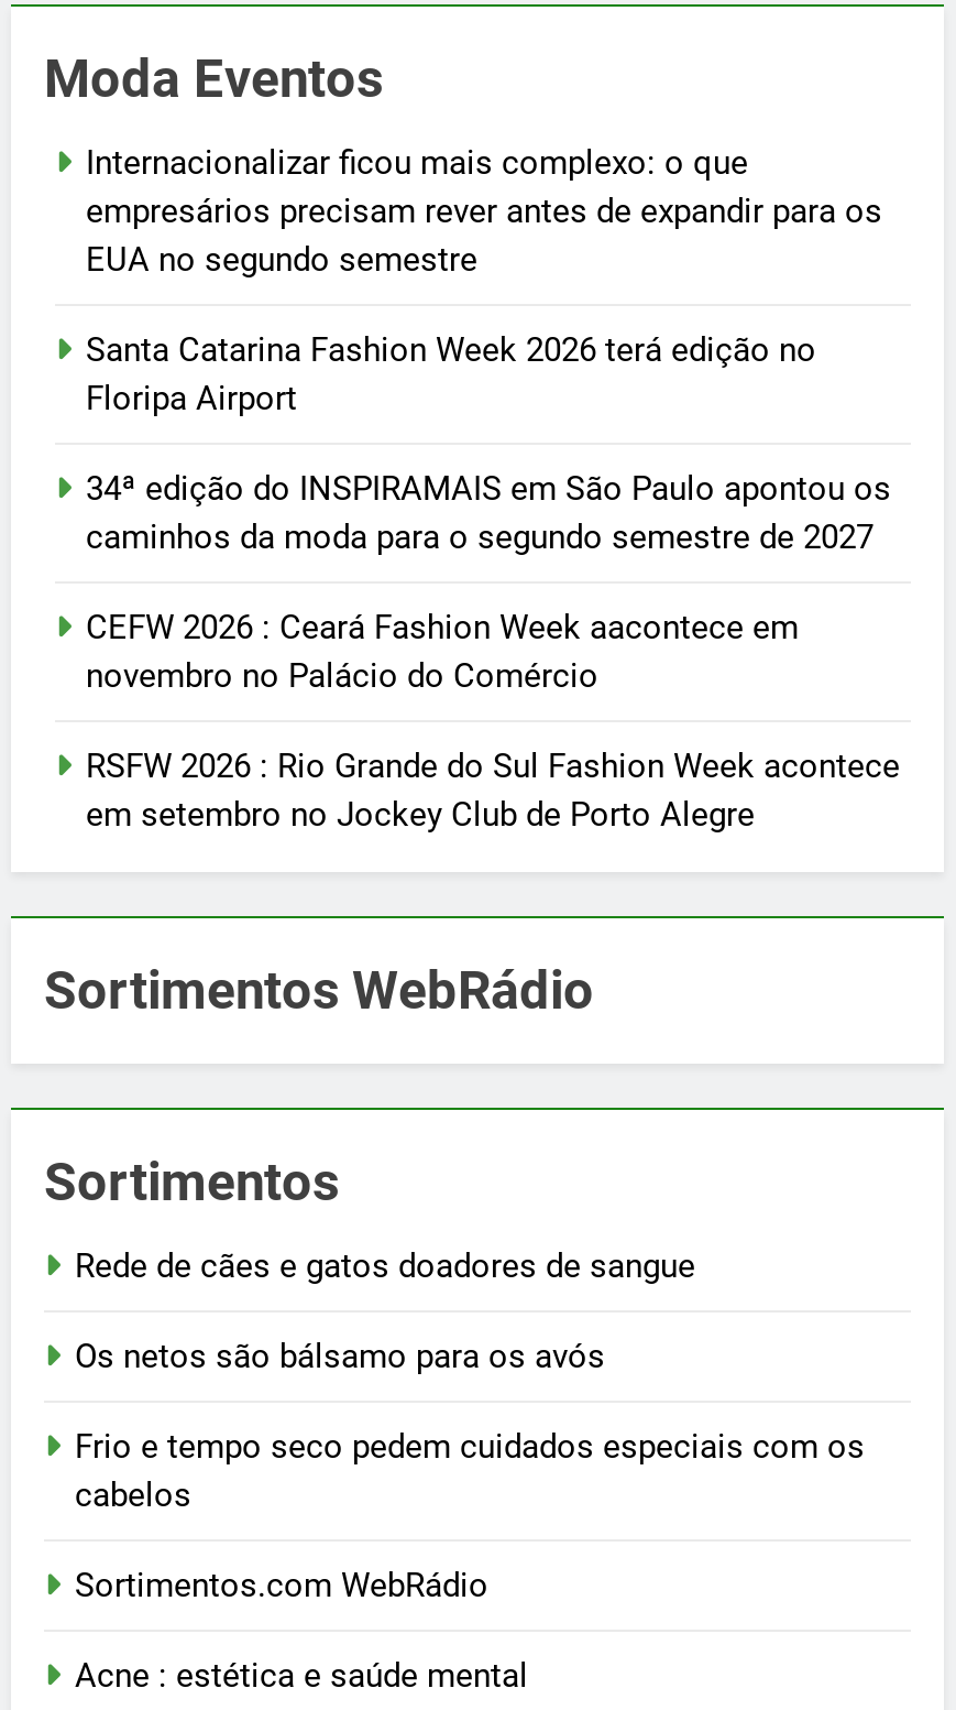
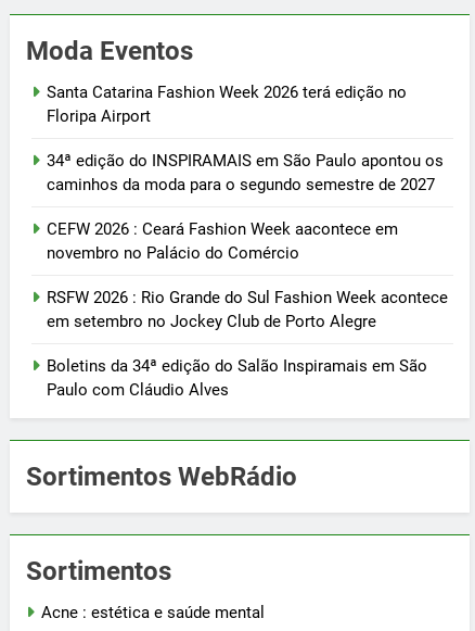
- Internacionalizar ficou mais complexo: o que
- empresários precisam rever antes de expandir para os
- EUA no segundo semestre

+ Boletins da 34ª edição do Salão Inspiramais em São
+ Paulo com Cláudio Alves

- Rede de cães e gatos doadores de sangue
- Os netos são bálsamo para os avós
- Frio e tempo seco pedem cuidados especiais com os
- cabelos
- Sortimentos.com WebRádio
